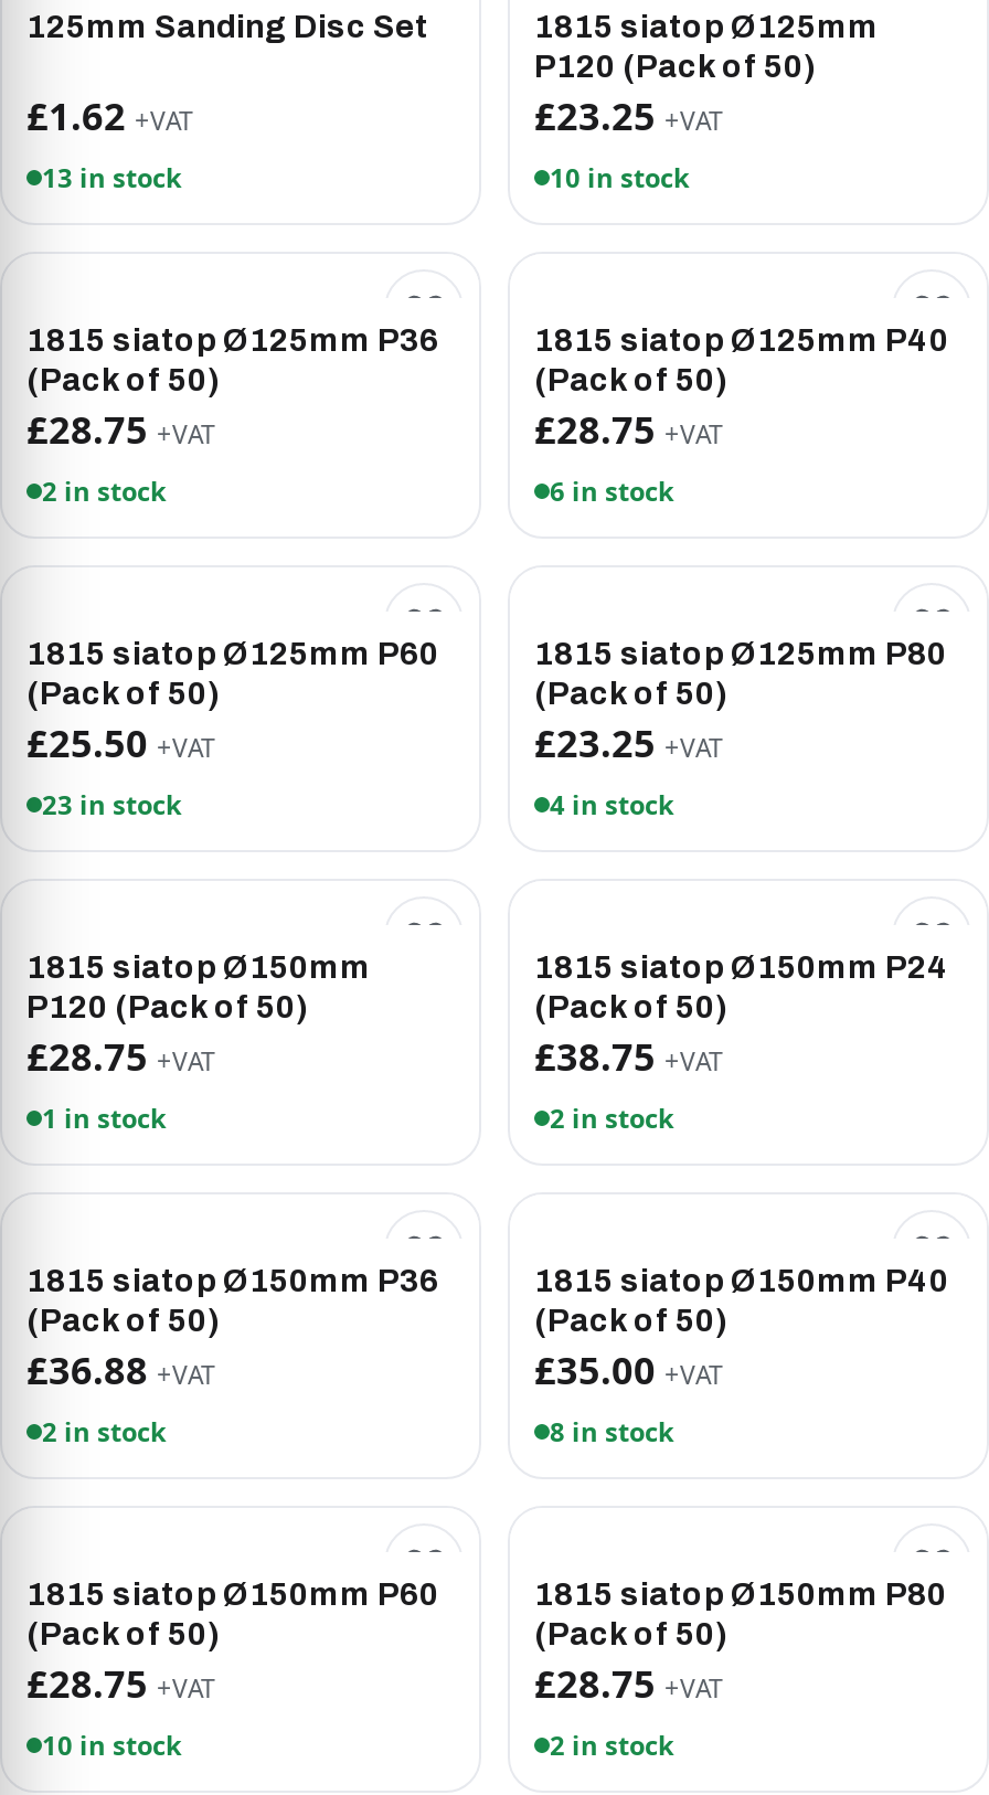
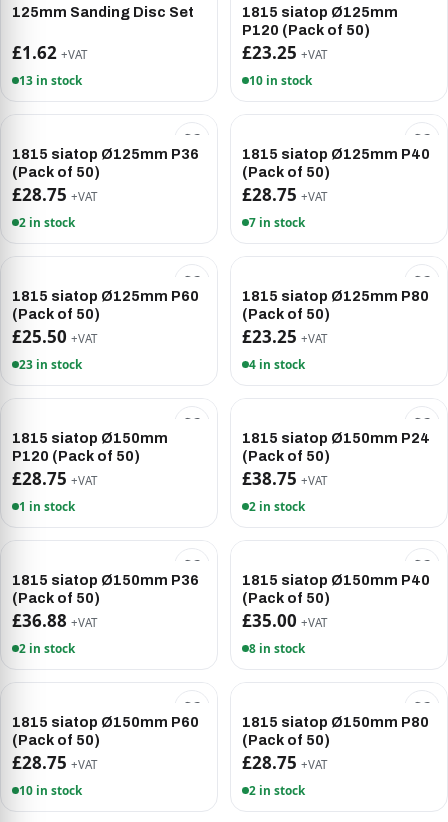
- 6 in stock
+ 7 in stock
